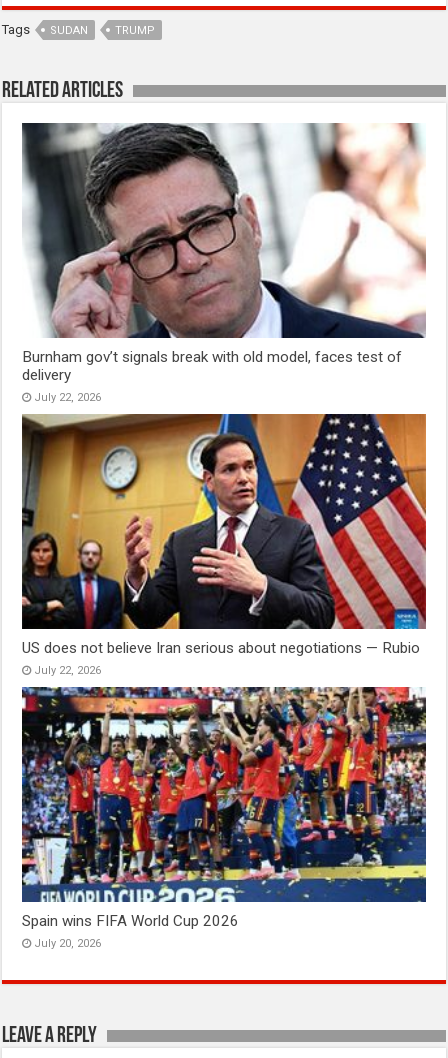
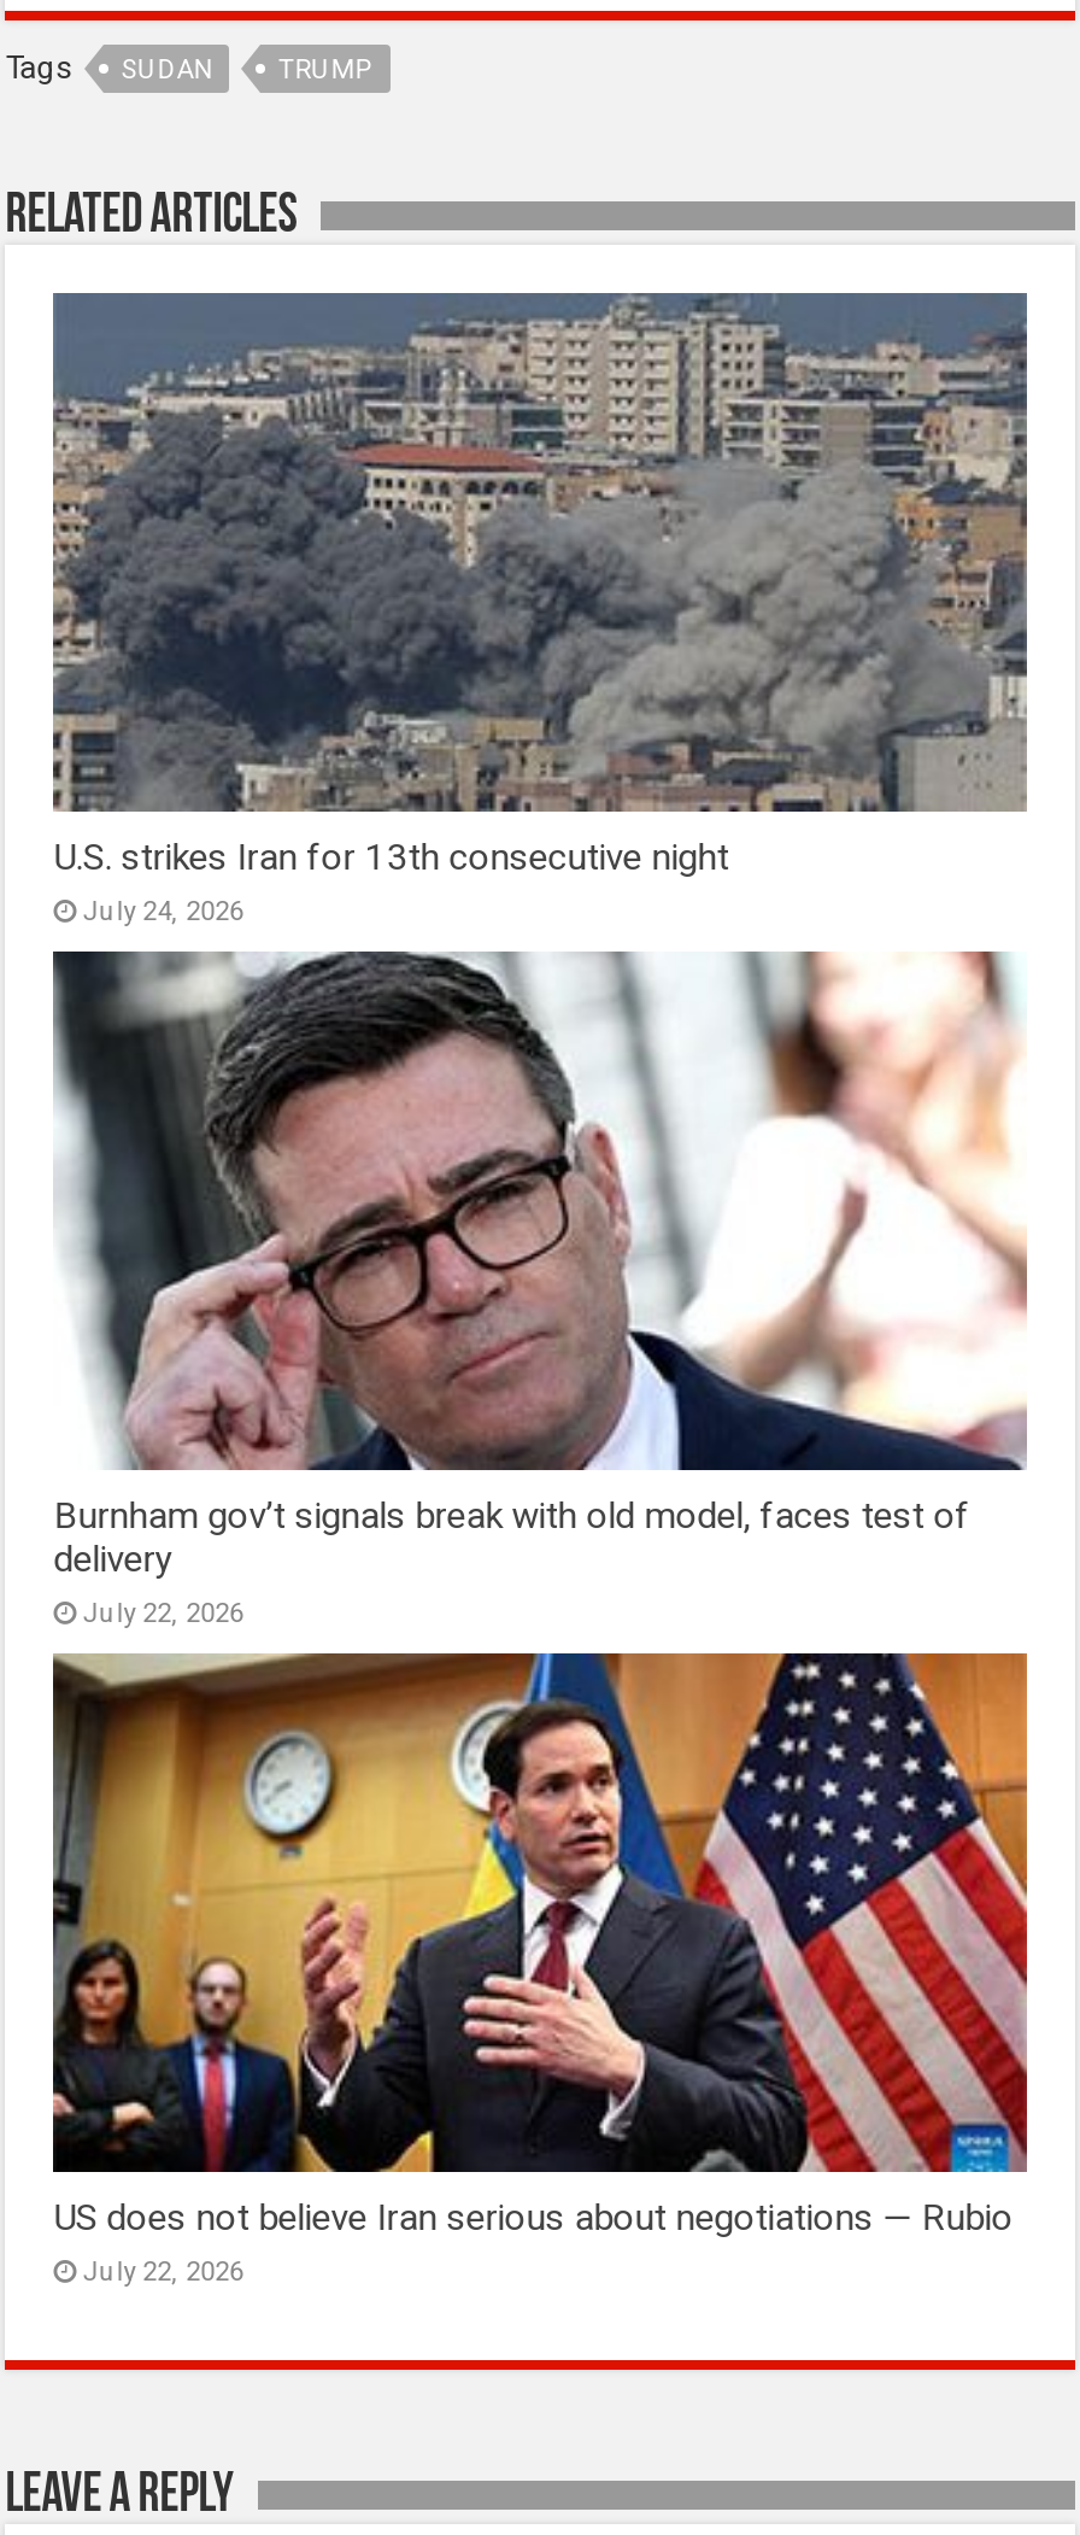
+ [image]
+ U.S. strikes Iran for 13th consecutive night
+ July 24, 2026

moved down: [image] | Burnham gov’t signals break with old model, faces test of | delivery | July 22, 2026 | US does not believe Iran serious about negotiations — Rubio | July 22, 2026

- [image]
- Spain wins FIFA World Cup 2026
- July 20, 2026
